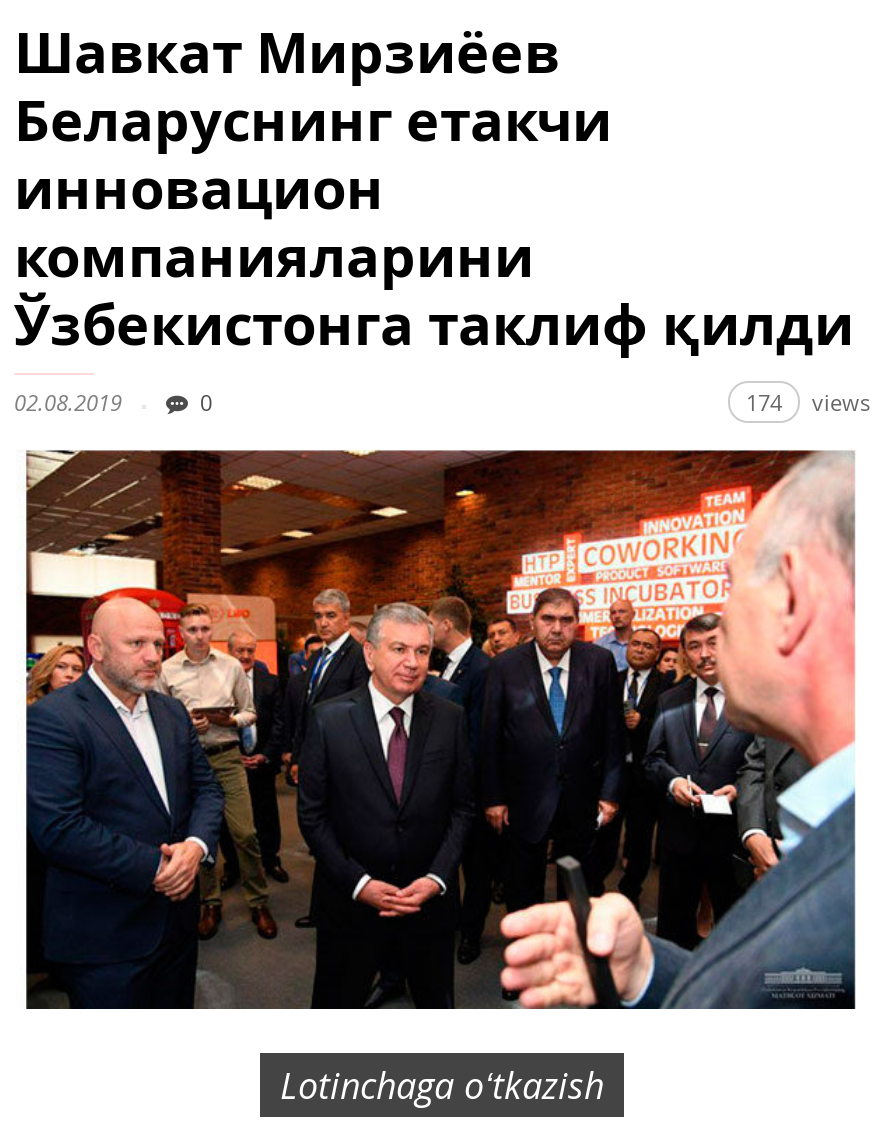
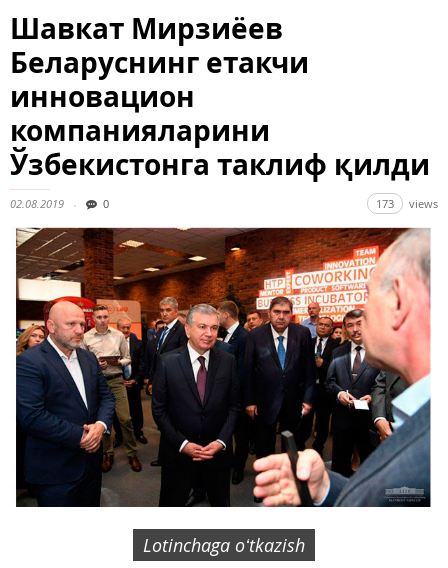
- 174 views
+ 173 views
